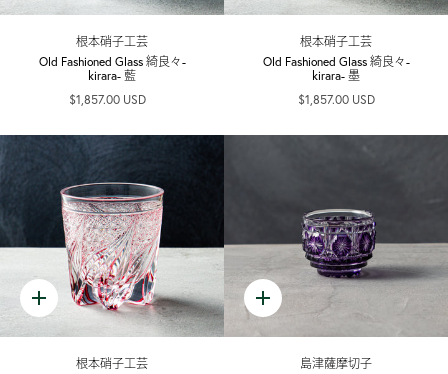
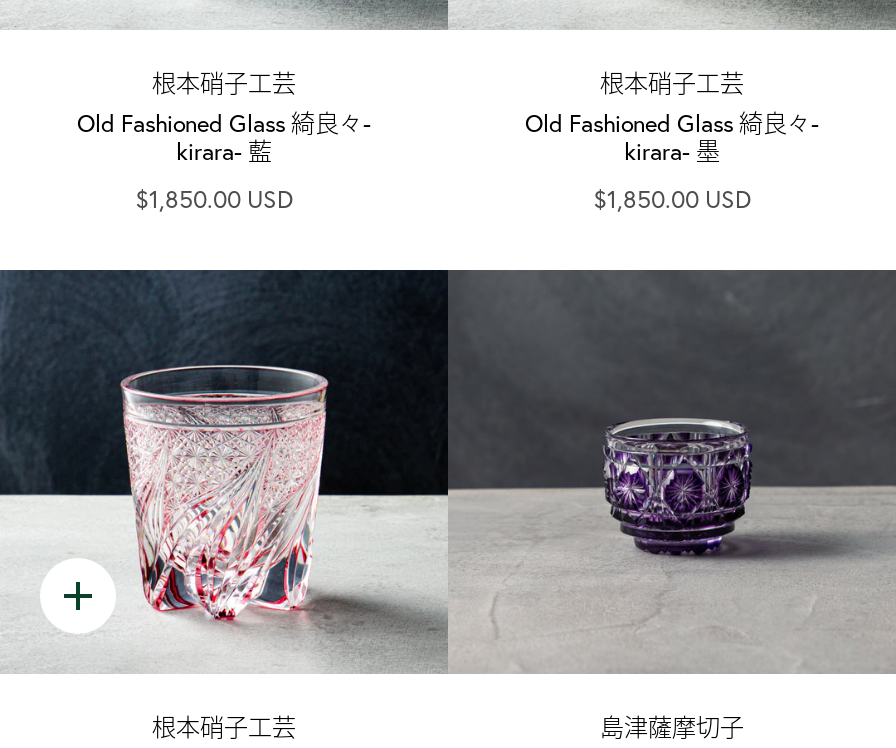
- $1,857.00 USD
+ $1,850.00 USD

- $1,857.00 USD
+ $1,850.00 USD

- [image]
